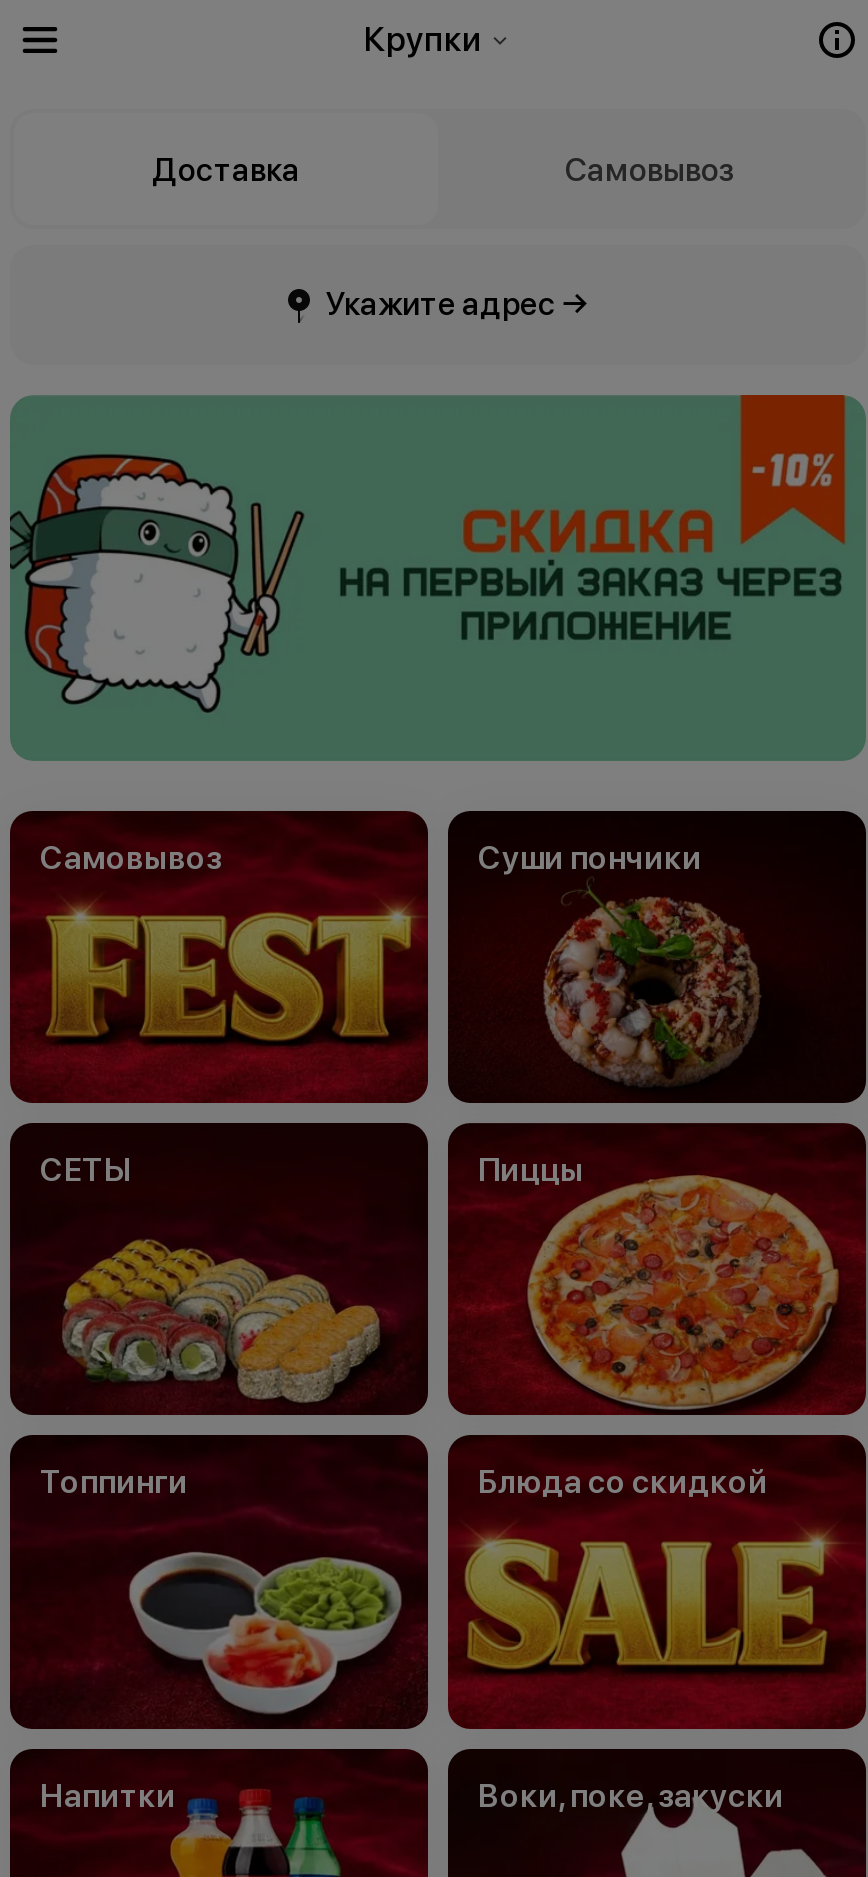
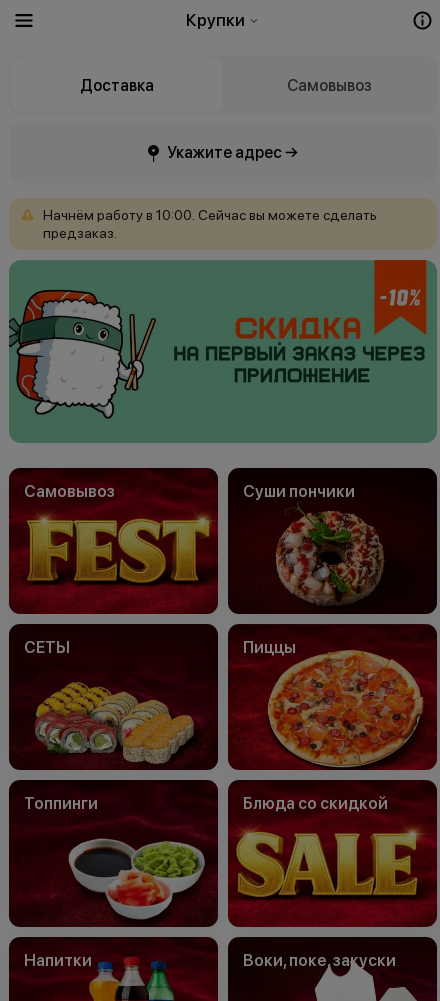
+ Начнём работу в 10:00. Сейчас вы можете сделать
+ предзаказ.
